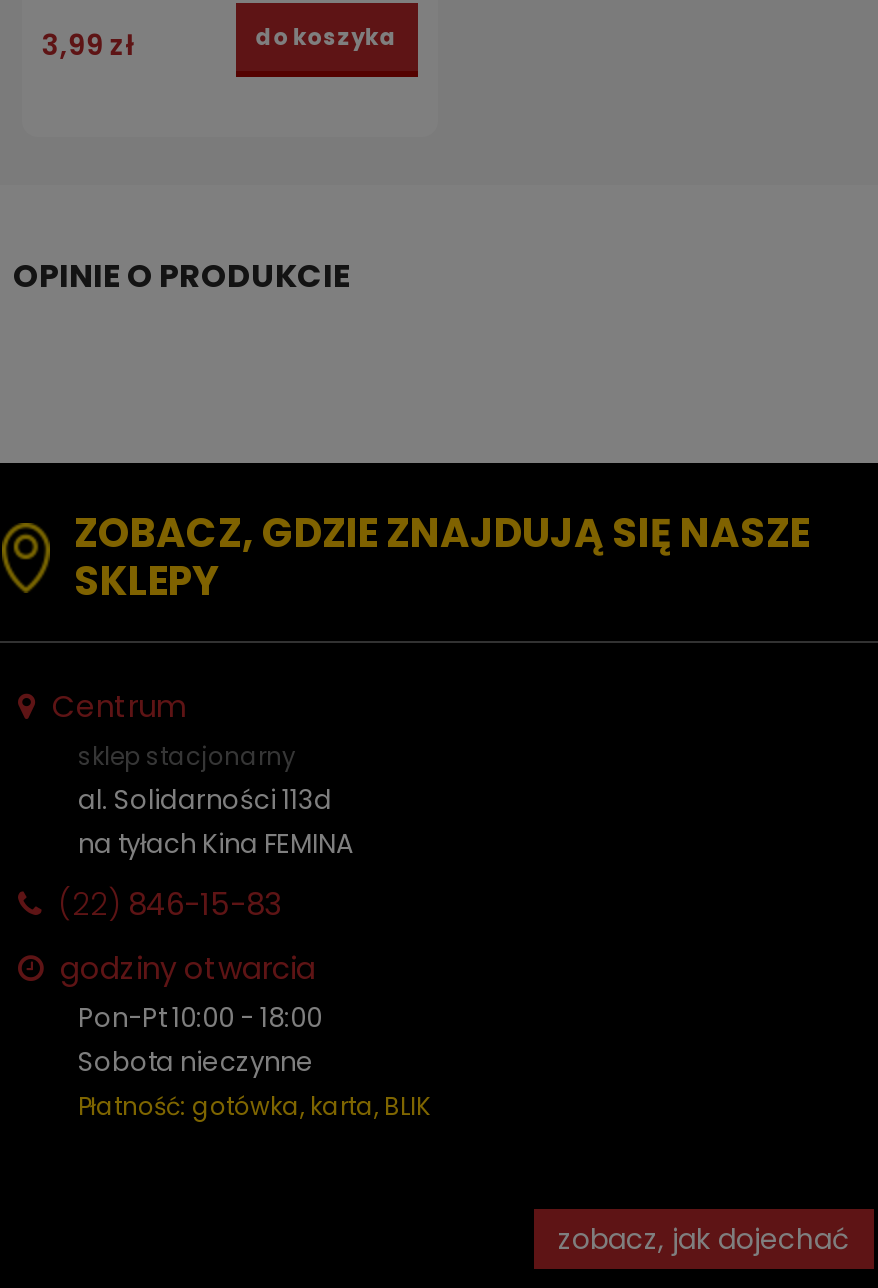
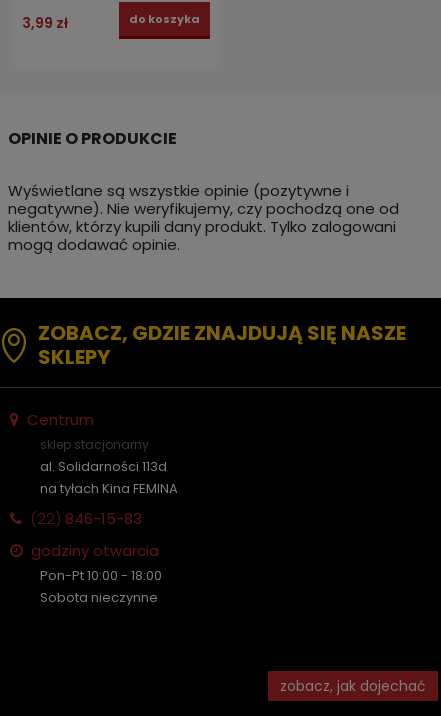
+ Wyświetlane są wszystkie opinie (pozytywne i
+ negatywne). Nie weryfikujemy, czy pochodzą one od
+ klientów, którzy kupili dany produkt. Tylko zalogowani
+ mogą dodawać opinie.

- Płatność: gotówka, karta, BLIK
